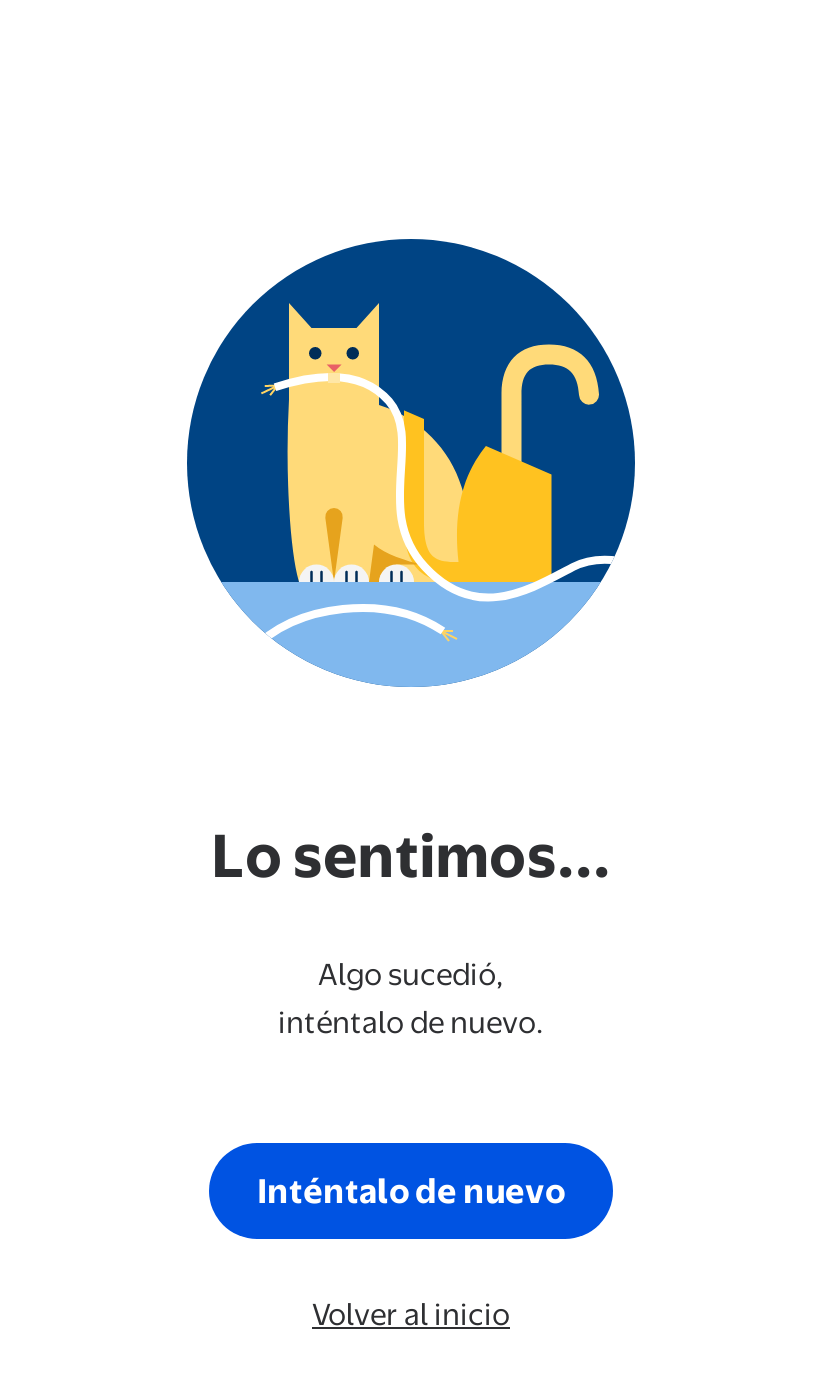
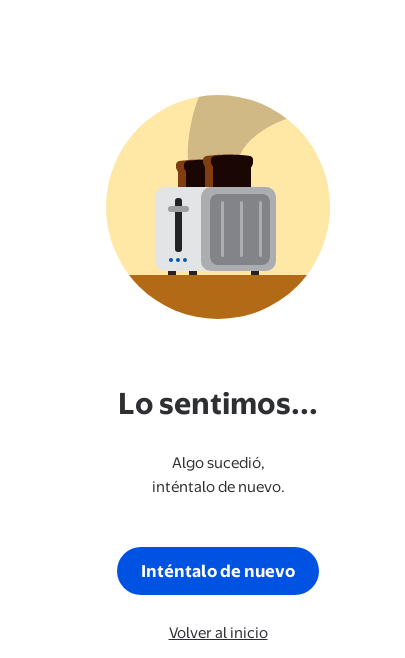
- [image]
+ [image]
